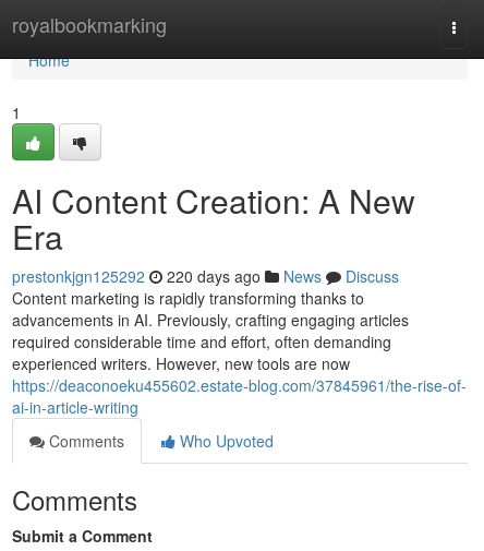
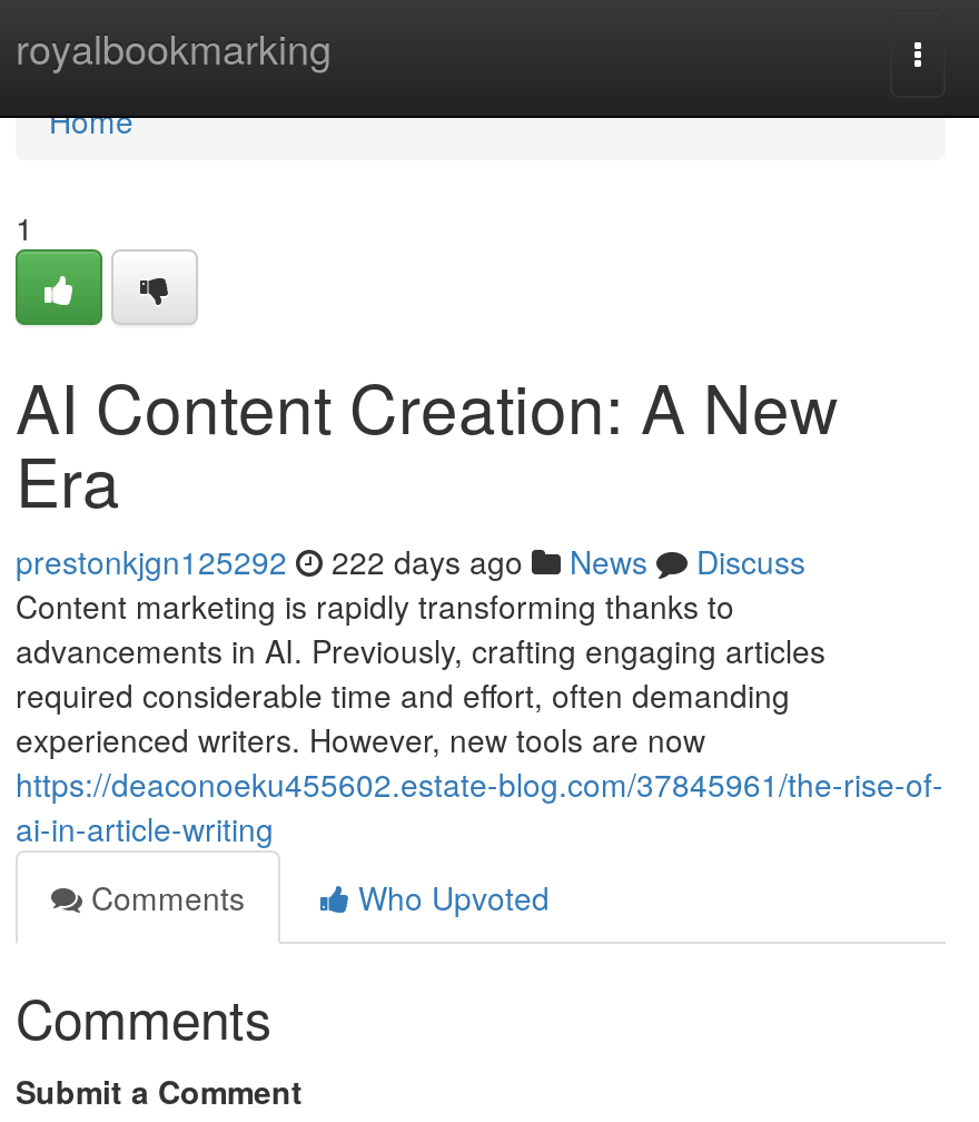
- prestonkjgn125292 220 days ago News Discuss
+ prestonkjgn125292 222 days ago News Discuss
